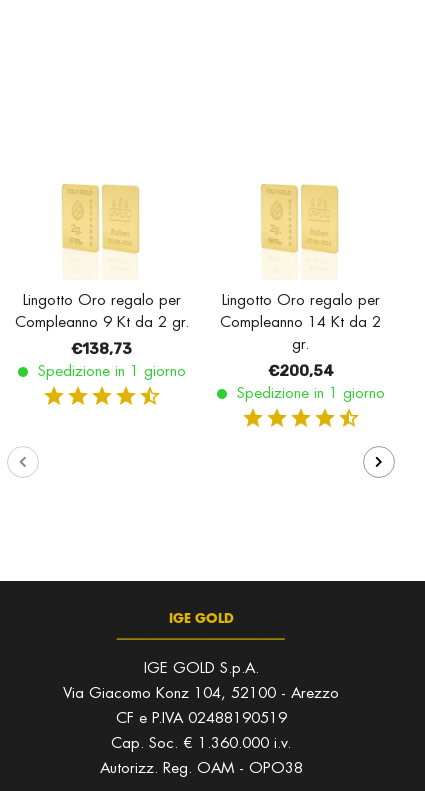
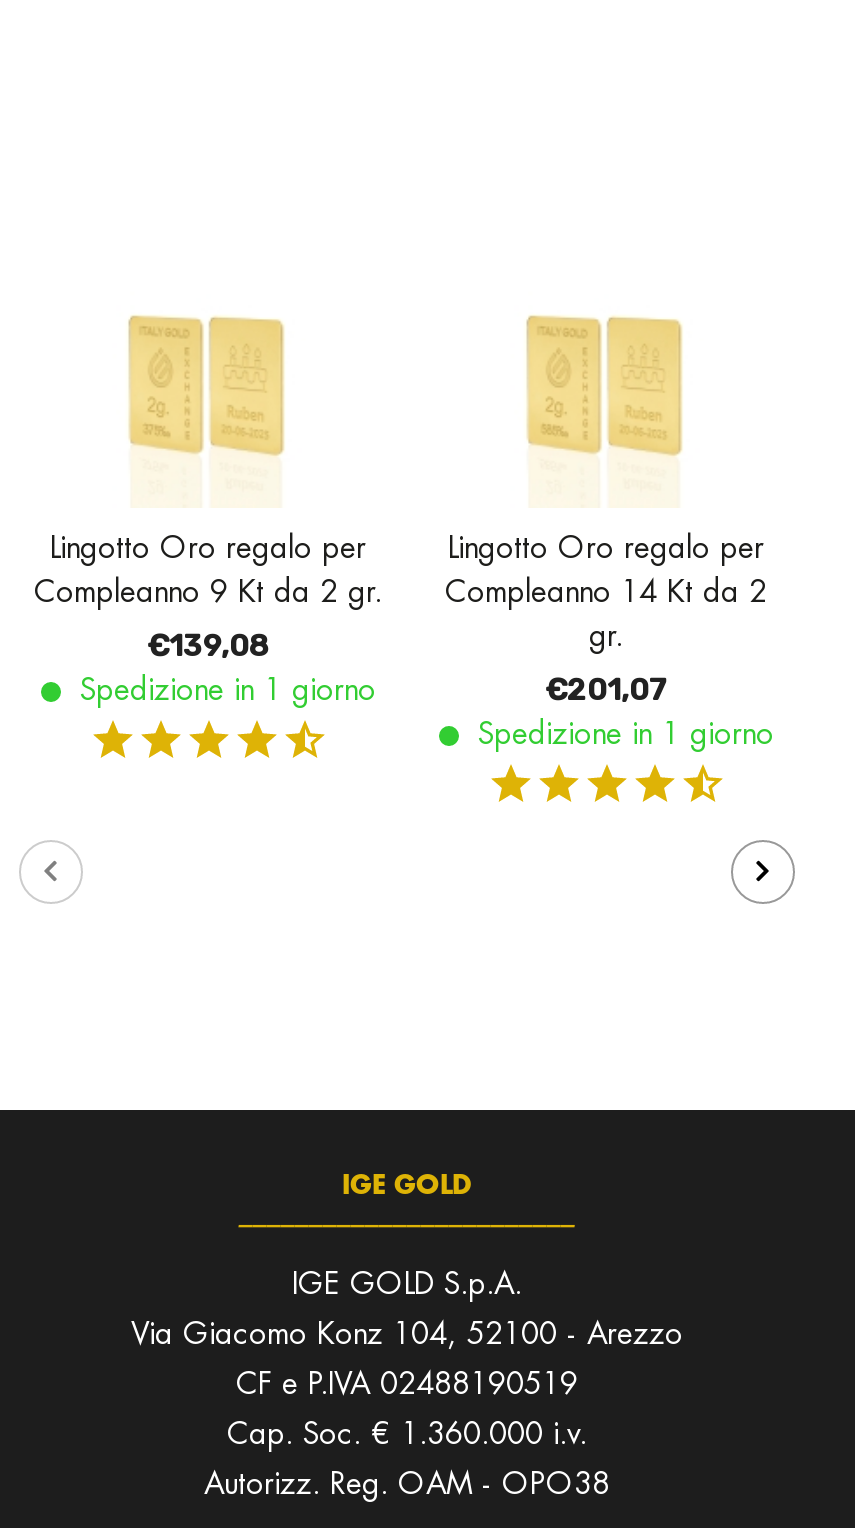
- €138,73
+ €139,08

- €200,54
+ €201,07
